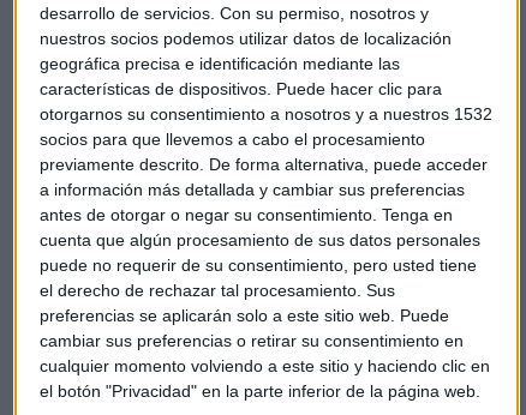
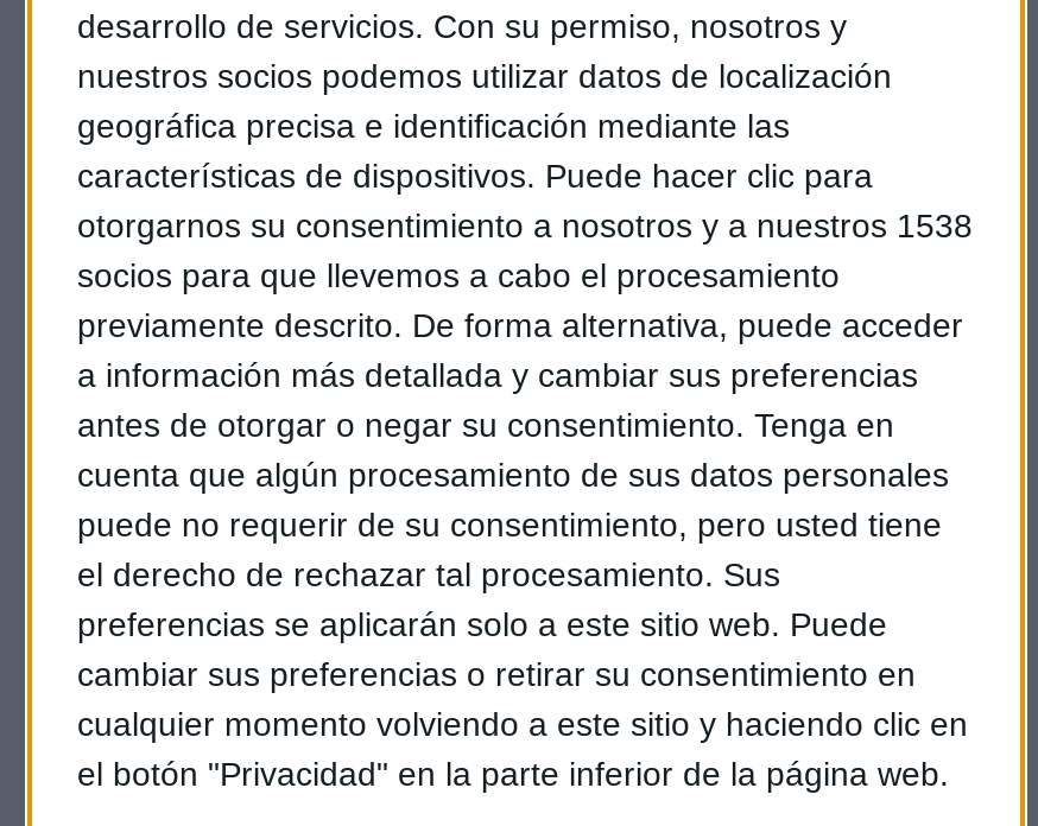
- otorgarnos su consentimiento a nosotros y a nuestros 1532
+ otorgarnos su consentimiento a nosotros y a nuestros 1538
